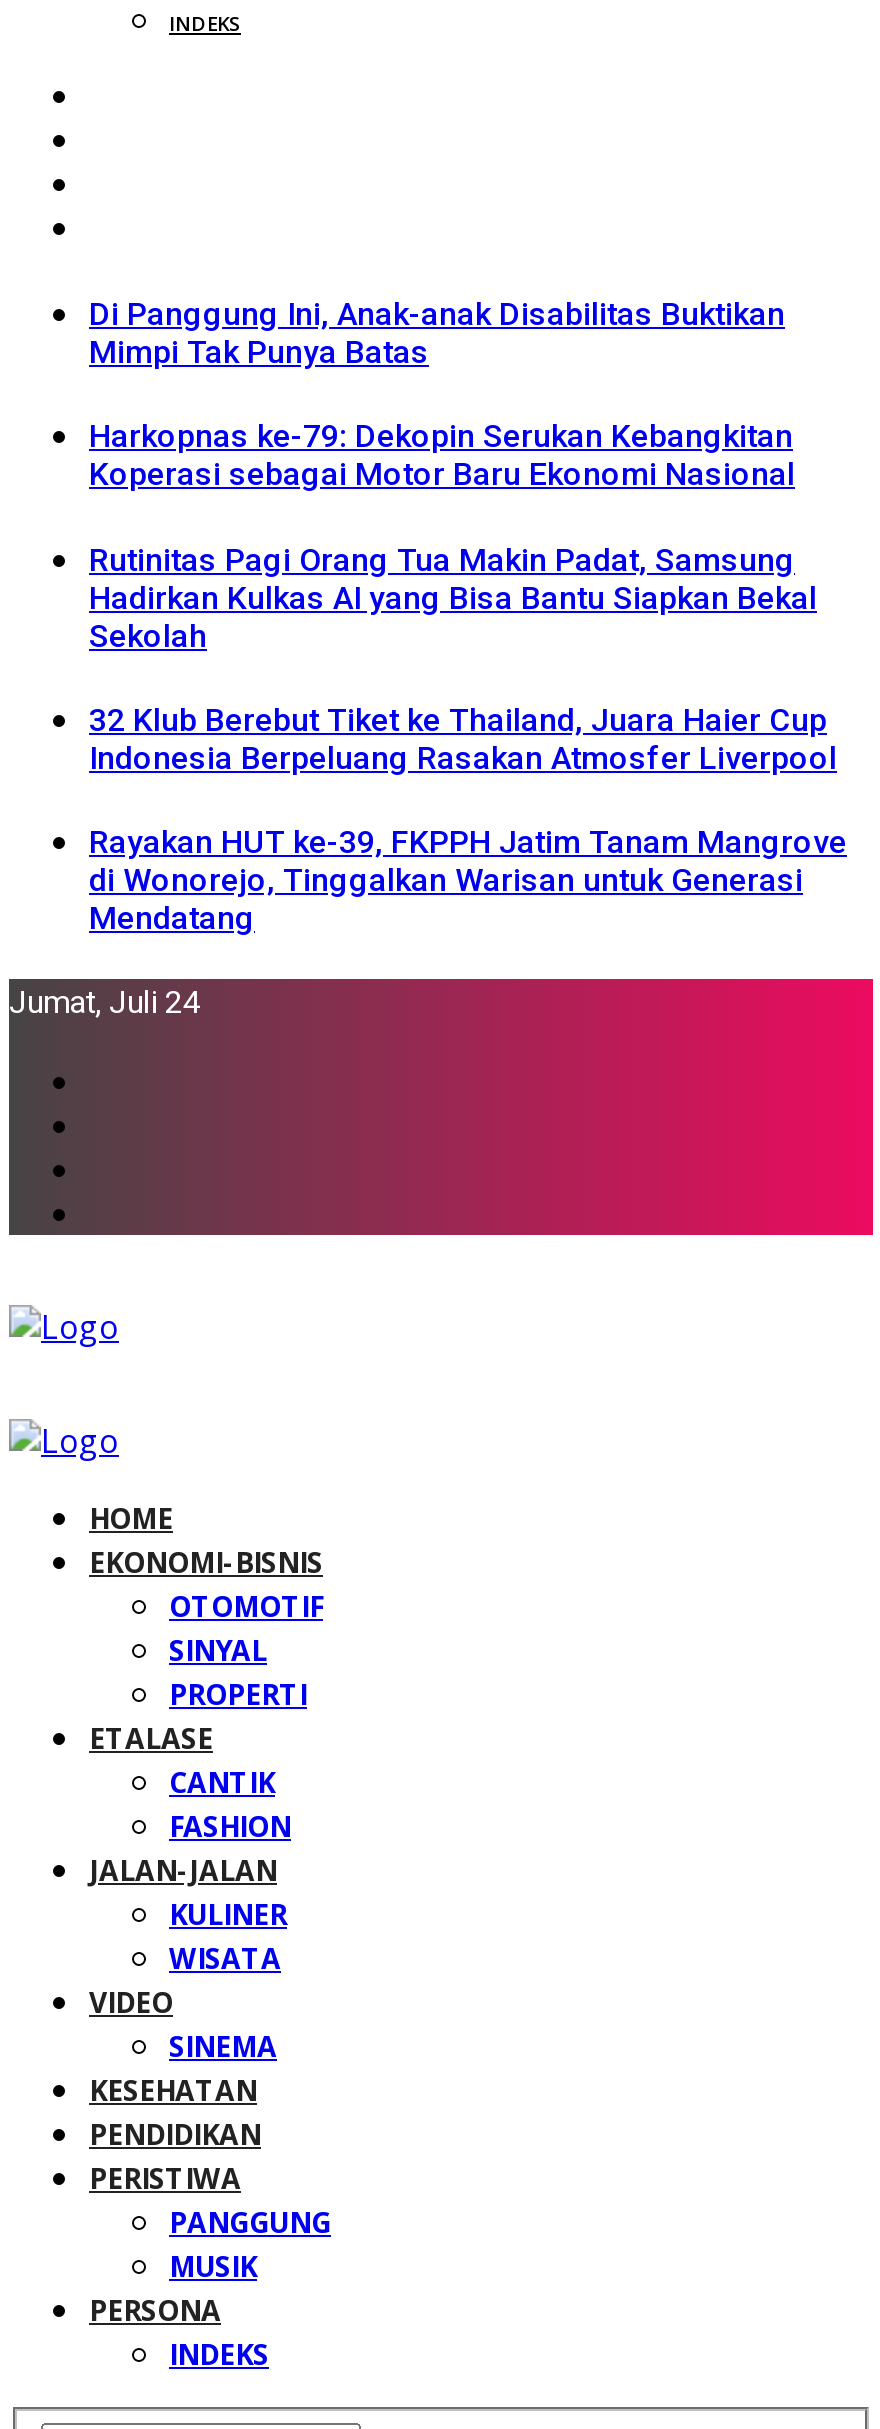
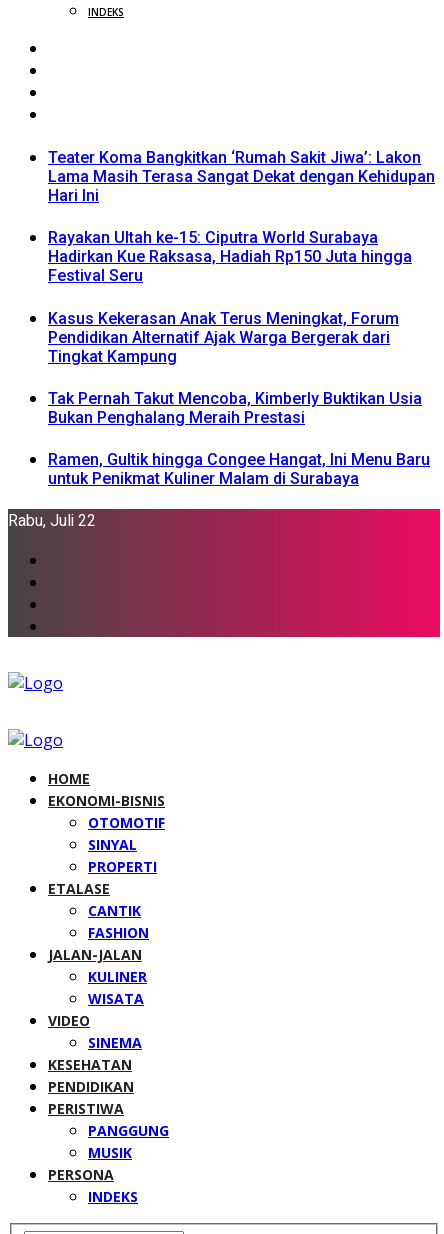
- Di Panggung Ini, Anak-anak Disabilitas Buktikan
- Mimpi Tak Punya Batas
+ Teater Koma Bangkitkan ‘Rumah Sakit Jiwa’: Lakon
+ Lama Masih Terasa Sangat Dekat dengan Kehidupan
+ Hari Ini

- Harkopnas ke-79: Dekopin Serukan Kebangkitan
- Koperasi sebagai Motor Baru Ekonomi Nasional
+ Rayakan Ultah ke-15: Ciputra World Surabaya
+ Hadirkan Kue Raksasa, Hadiah Rp150 Juta hingga
+ Festival Seru

- Rutinitas Pagi Orang Tua Makin Padat, Samsung
- Hadirkan Kulkas AI yang Bisa Bantu Siapkan Bekal
- Sekolah
+ Kasus Kekerasan Anak Terus Meningkat, Forum
+ Pendidikan Alternatif Ajak Warga Bergerak dari
+ Tingkat Kampung

- 32 Klub Berebut Tiket ke Thailand, Juara Haier Cup
- Indonesia Berpeluang Rasakan Atmosfer Liverpool
+ Tak Pernah Takut Mencoba, Kimberly Buktikan Usia
+ Bukan Penghalang Meraih Prestasi

- Rayakan HUT ke-39, FKPPH Jatim Tanam Mangrove
- di Wonorejo, Tinggalkan Warisan untuk Generasi
- Mendatang
+ Ramen, Gultik hingga Congee Hangat, Ini Menu Baru
+ untuk Penikmat Kuliner Malam di Surabaya

- Jumat, Juli 24
+ Rabu, Juli 22
